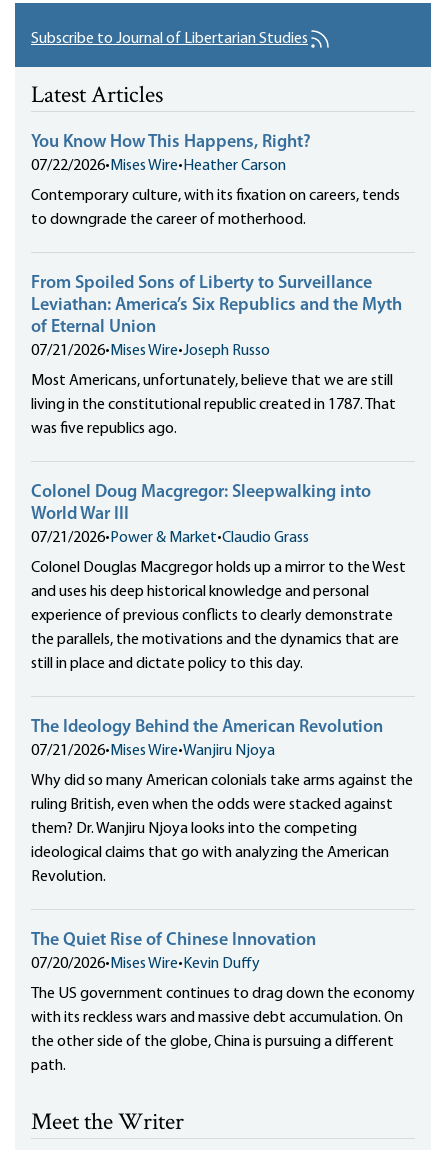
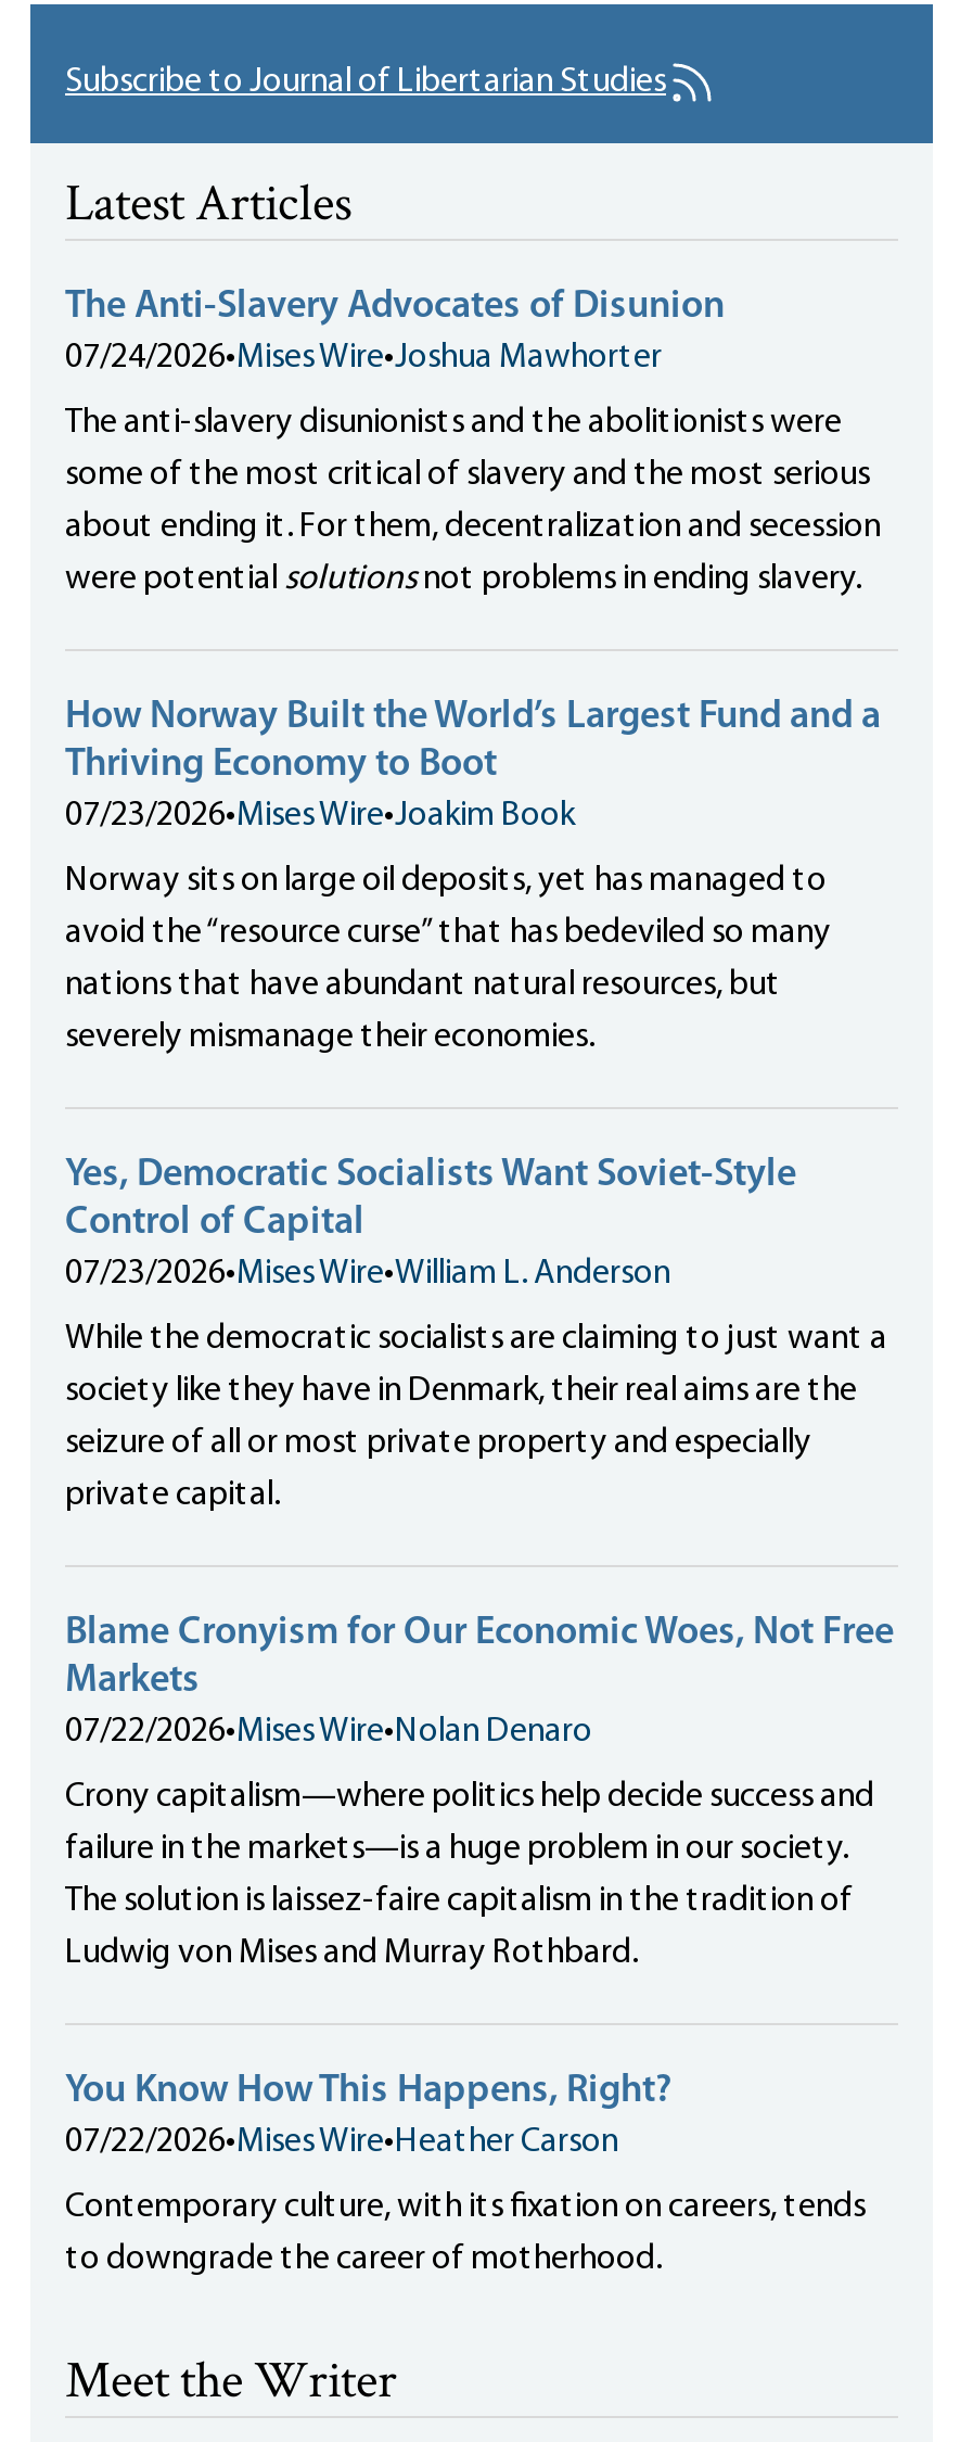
+ The Anti-Slavery Advocates of Disunion
+ 07/24/2026•Mises Wire•Joshua Mawhorter
+ The anti-slavery disunionists and the abolitionists were
+ some of the most critical of slavery and the most serious
+ about ending it. For them, decentralization and secession
+ were potential solutions not problems in ending slavery.
+ How Norway Built the World’s Largest Fund and a
+ Thriving Economy to Boot
+ 07/23/2026•Mises Wire•Joakim Book
+ Norway sits on large oil deposits, yet has managed to
+ avoid the “resource curse” that has bedeviled so many
+ nations that have abundant natural resources, but
+ severely mismanage their economies.
+ Yes, Democratic Socialists Want Soviet-Style
+ Control of Capital
+ 07/23/2026•Mises Wire•William L. Anderson
+ While the democratic socialists are claiming to just want a
+ society like they have in Denmark, their real aims are the
+ seizure of all or most private property and especially
+ private capital.
+ Blame Cronyism for Our Economic Woes, Not Free
+ Markets
+ 07/22/2026•Mises Wire•Nolan Denaro
+ Crony capitalism—where politics help decide success and
+ failure in the markets—is a huge problem in our society.
+ The solution is laissez-faire capitalism in the tradition of
+ Ludwig von Mises and Murray Rothbard.

moved down: You Know How This Happens, Right? | 07/22/2026•Mises Wire•Heather Carson | Contemporary culture, with its fixation on careers, tends | to downgrade the career of motherhood.

- From Spoiled Sons of Liberty to Surveillance
- Leviathan: America’s Six Republics and the Myth
- of Eternal Union
- 07/21/2026• Mises Wire•Joseph Russo
- Most Americans, unfortunately, believe that we are still
- living in the constitutional republic created in 1787. That
- was five republics ago.
- Colonel Doug Macgregor: Sleepwalking into
- World War III
- 07/21/2026• Power & Market•Claudio Grass
- Colonel Douglas Macgregor holds up a mirror to the West
- and uses his deep historical knowledge and personal
- experience of previous conflicts to clearly demonstrate
- the parallels, the motivations and the dynamics that are
- still in place and dictate policy to this day.
- The Ideology Behind the American Revolution
- 07/21/2026• Mises Wire•Wanjiru Njoya
- Why did so many American colonials take arms against the
- ruling British, even when the odds were stacked against
- them? Dr. Wanjiru Njoya looks into the competing
- ideological claims that go with analyzing the American
- Revolution.
- The Quiet Rise of Chinese Innovation
- 07/20/2026• Mises Wire• Kevin Duffy
- The US government continues to drag down the economy
- with its reckless wars and massive debt accumulation. On
- the other side of the globe, China is pursuing a different
- path.
